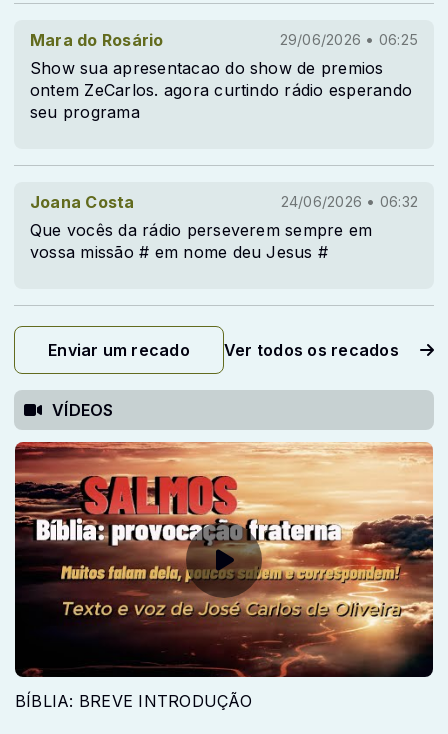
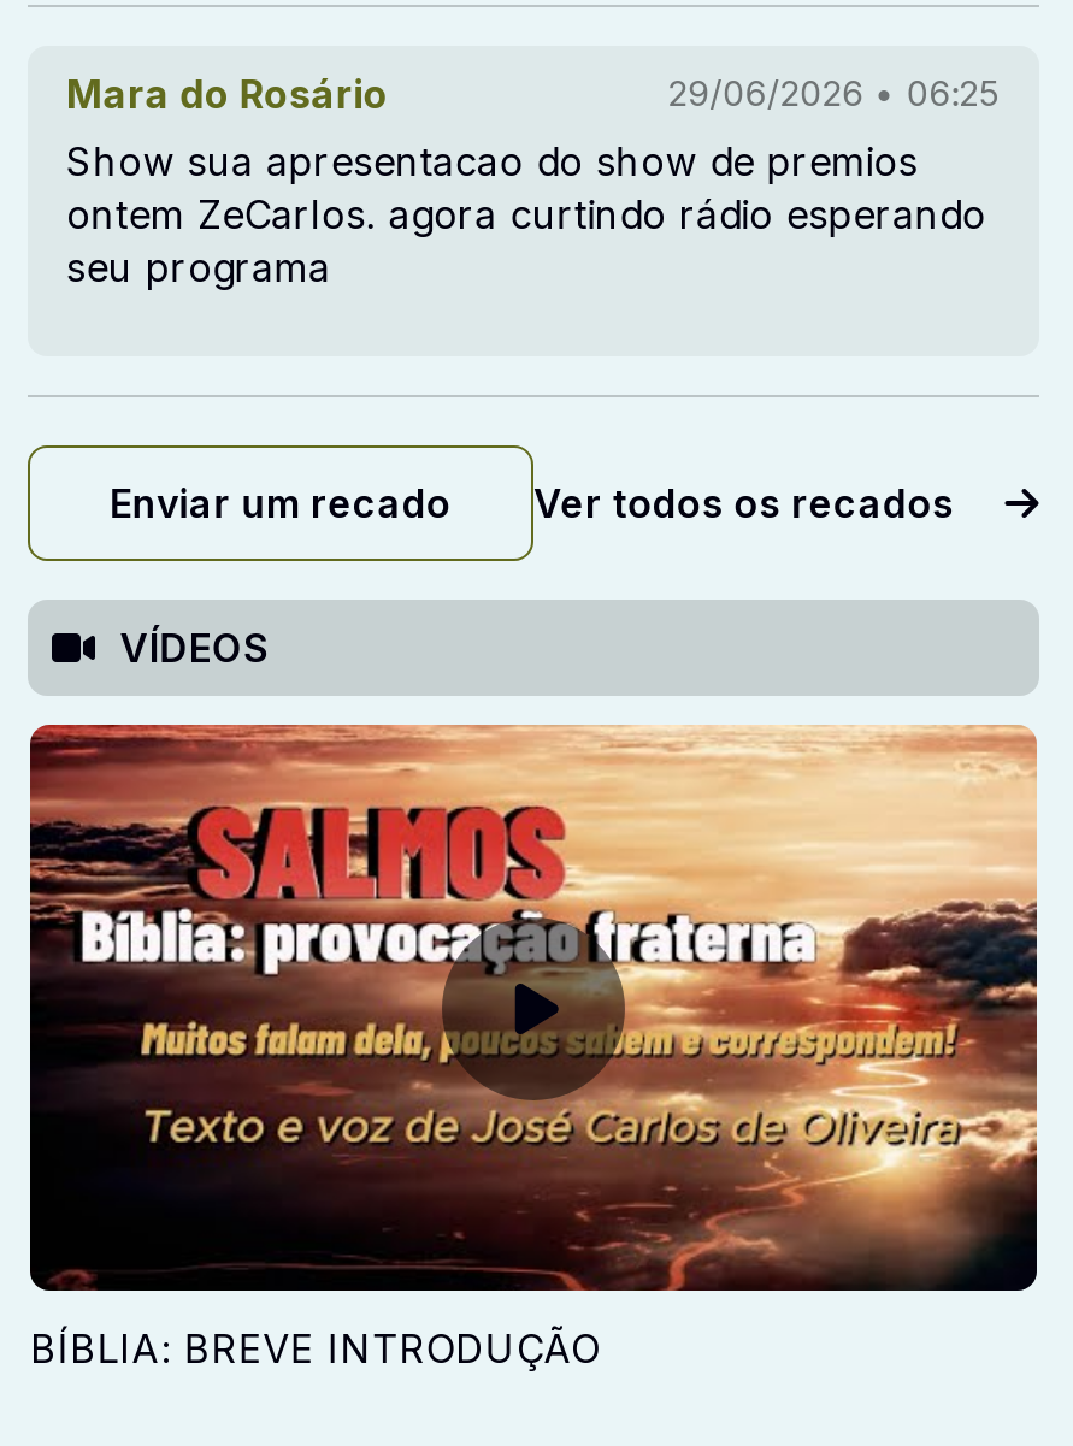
- Joana Costa
- 24/06/2026 • 06:32
- Que vocês da rádio perseverem sempre em
- vossa missão # em nome deu Jesus #
